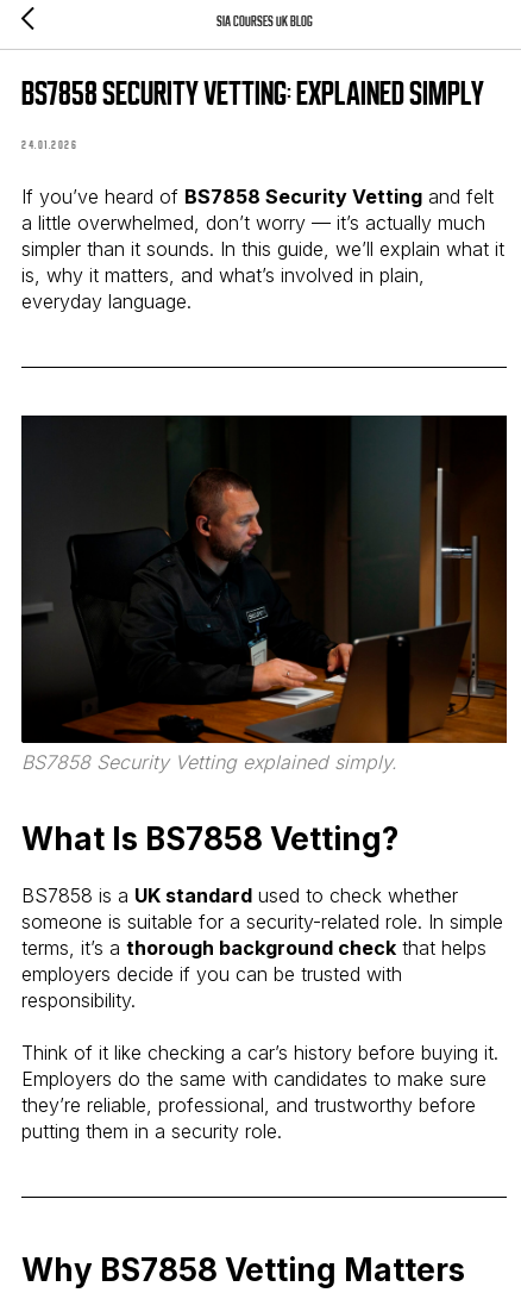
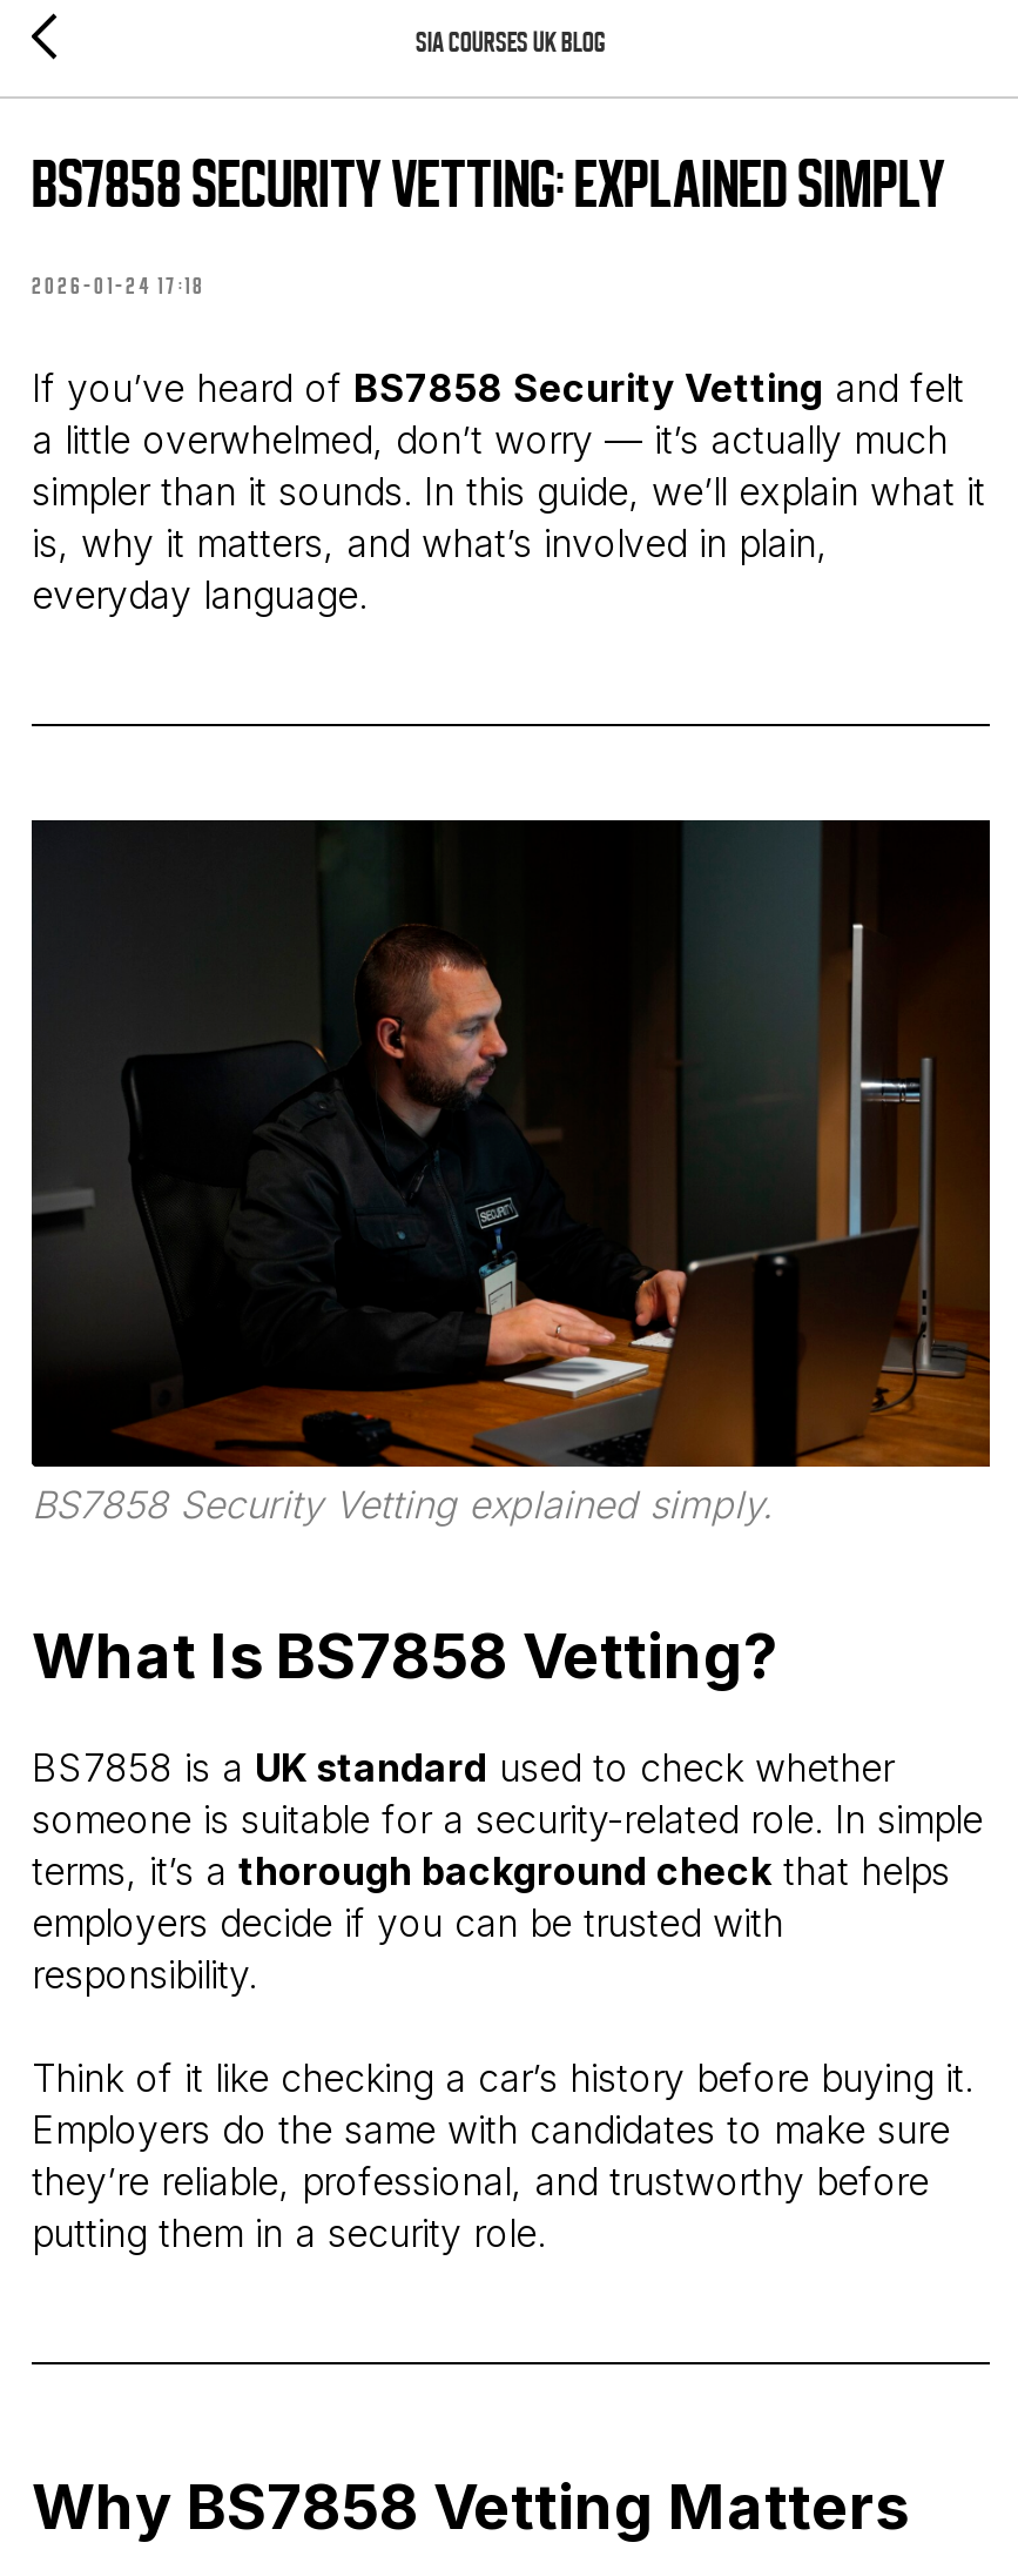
- 24.01.2026
+ 2026-01-24 17:18
